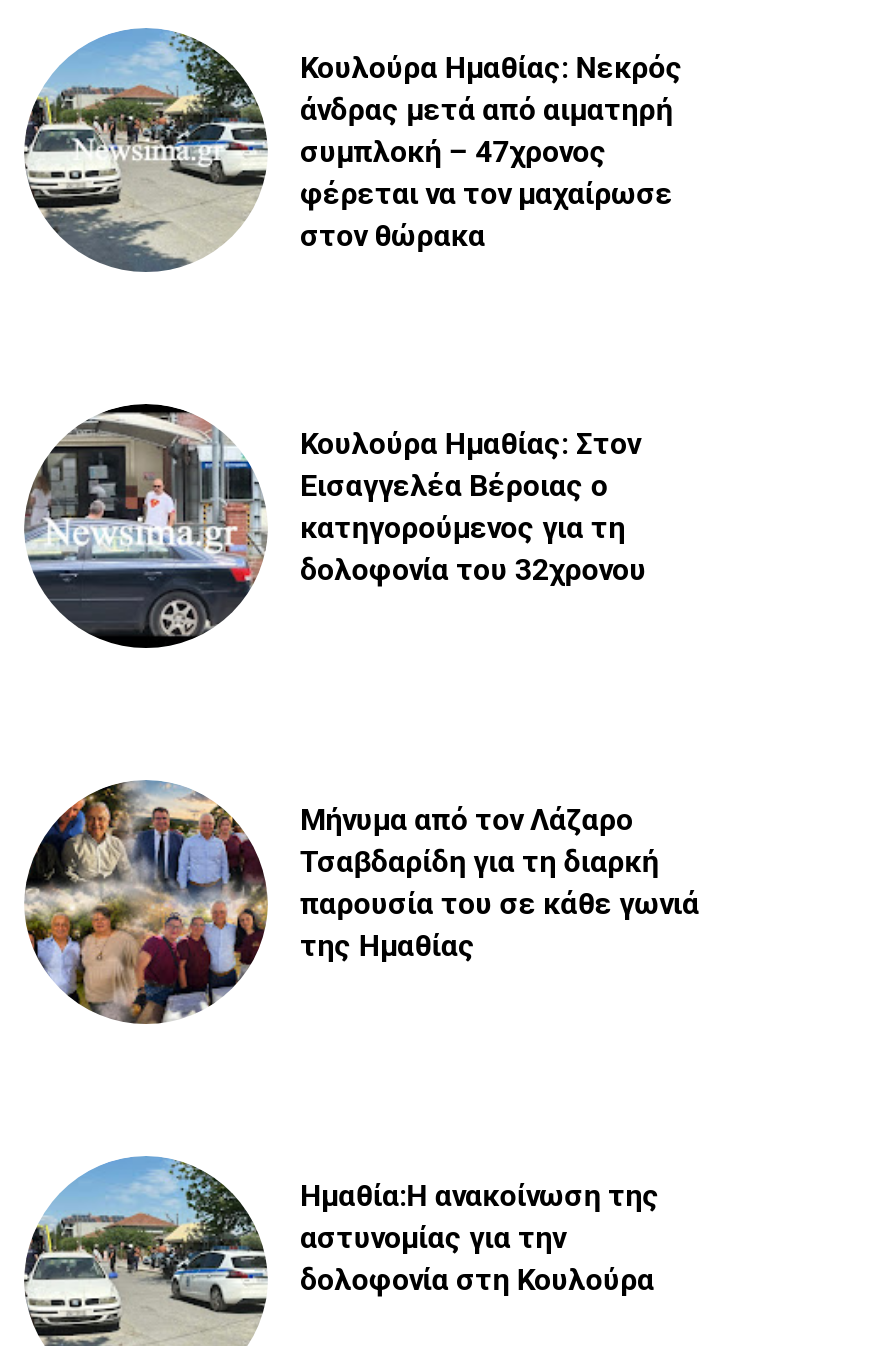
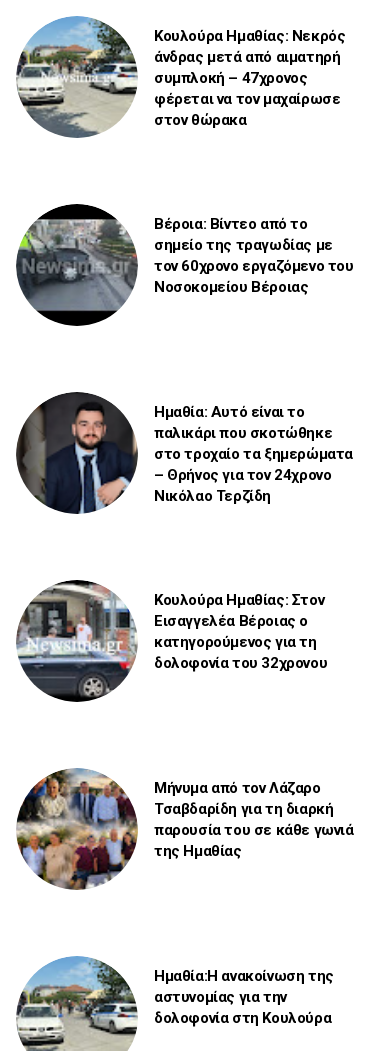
+ [image]
+ Βέροια: Βίντεο από το
+ σημείο της τραγωδίας με
+ τον 60χρονο εργαζόμενο του
+ Νοσοκομείου Βέροιας

+ [image]
+ Ημαθία: Αυτό είναι το
+ παλικάρι που σκοτώθηκε
+ στο τροχαίο τα ξημερώματα
+ – Θρήνος για τον 24χρονο
+ Νικόλαο Τερζίδη
